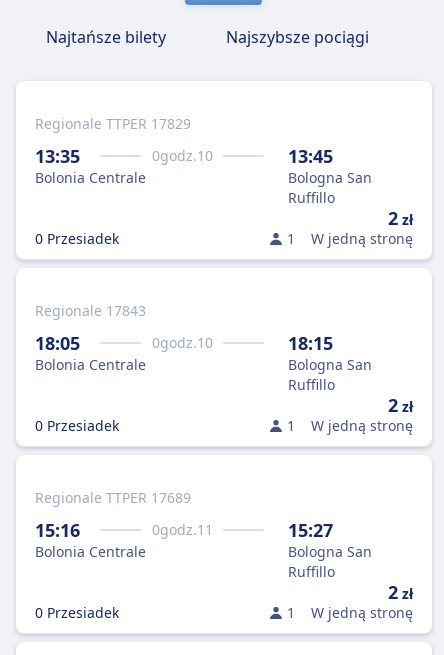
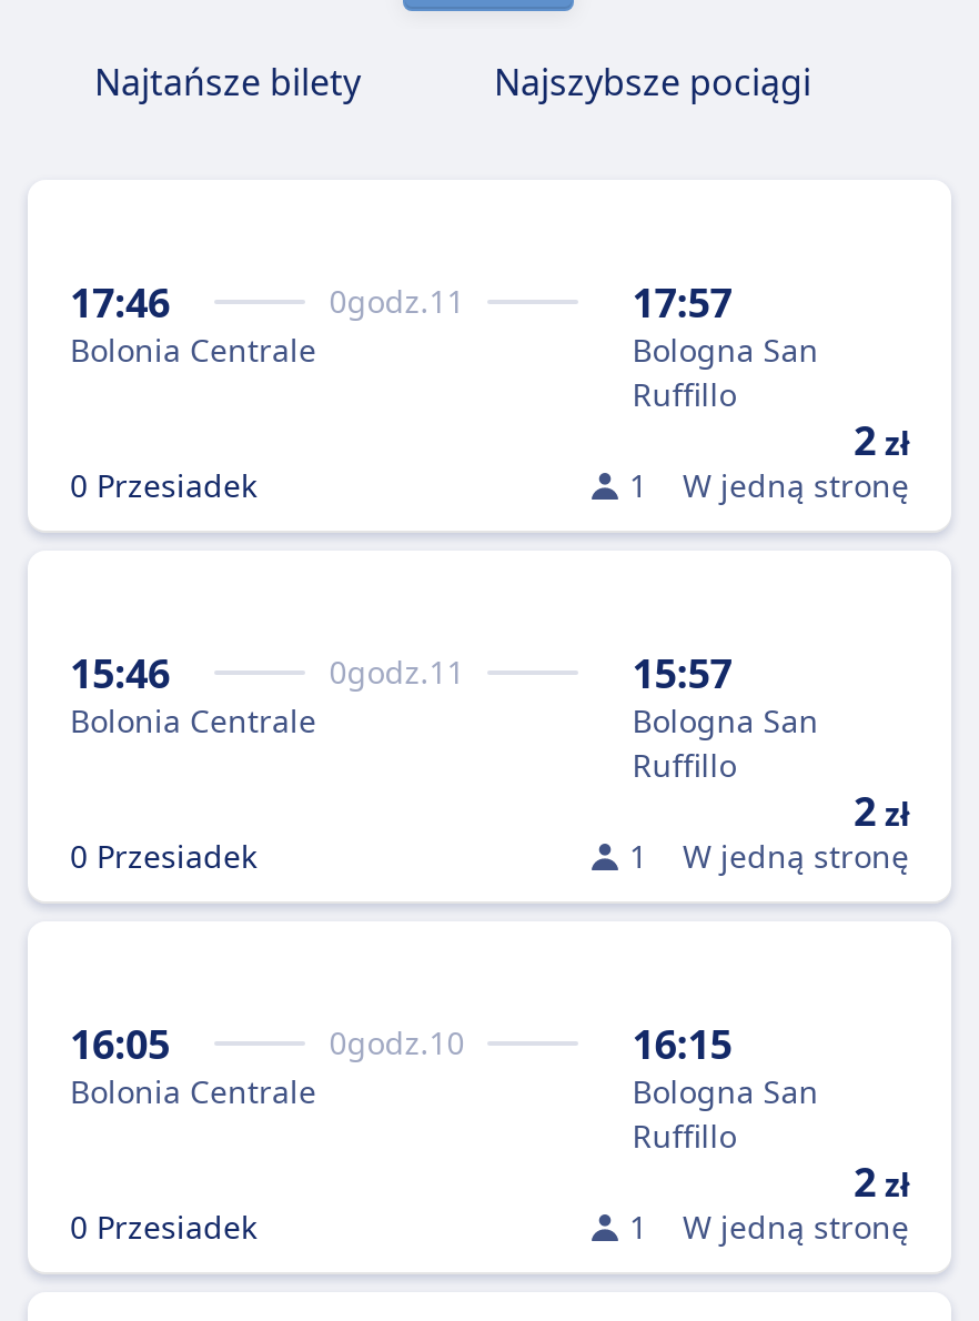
- Regionale TTPER 17829
- 13:35
- 0godz.10
+ 17:46
+ 0godz.11

- 13:45
+ 17:57

- Regionale 17843
- 18:05
- 0godz.10
+ 15:46
+ 0godz.11

- 18:15
+ 15:57

- Regionale TTPER 17689
- 15:16
- 0godz.11
+ 16:05
+ 0godz.10

- 15:27
+ 16:15
